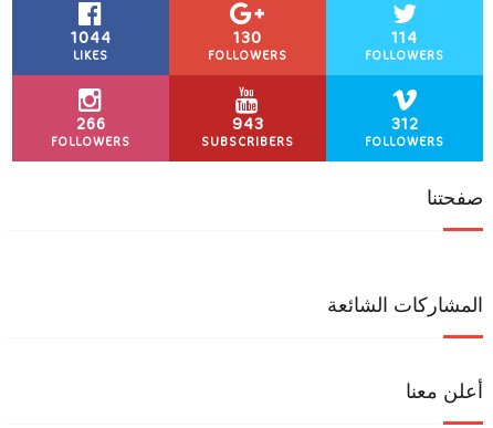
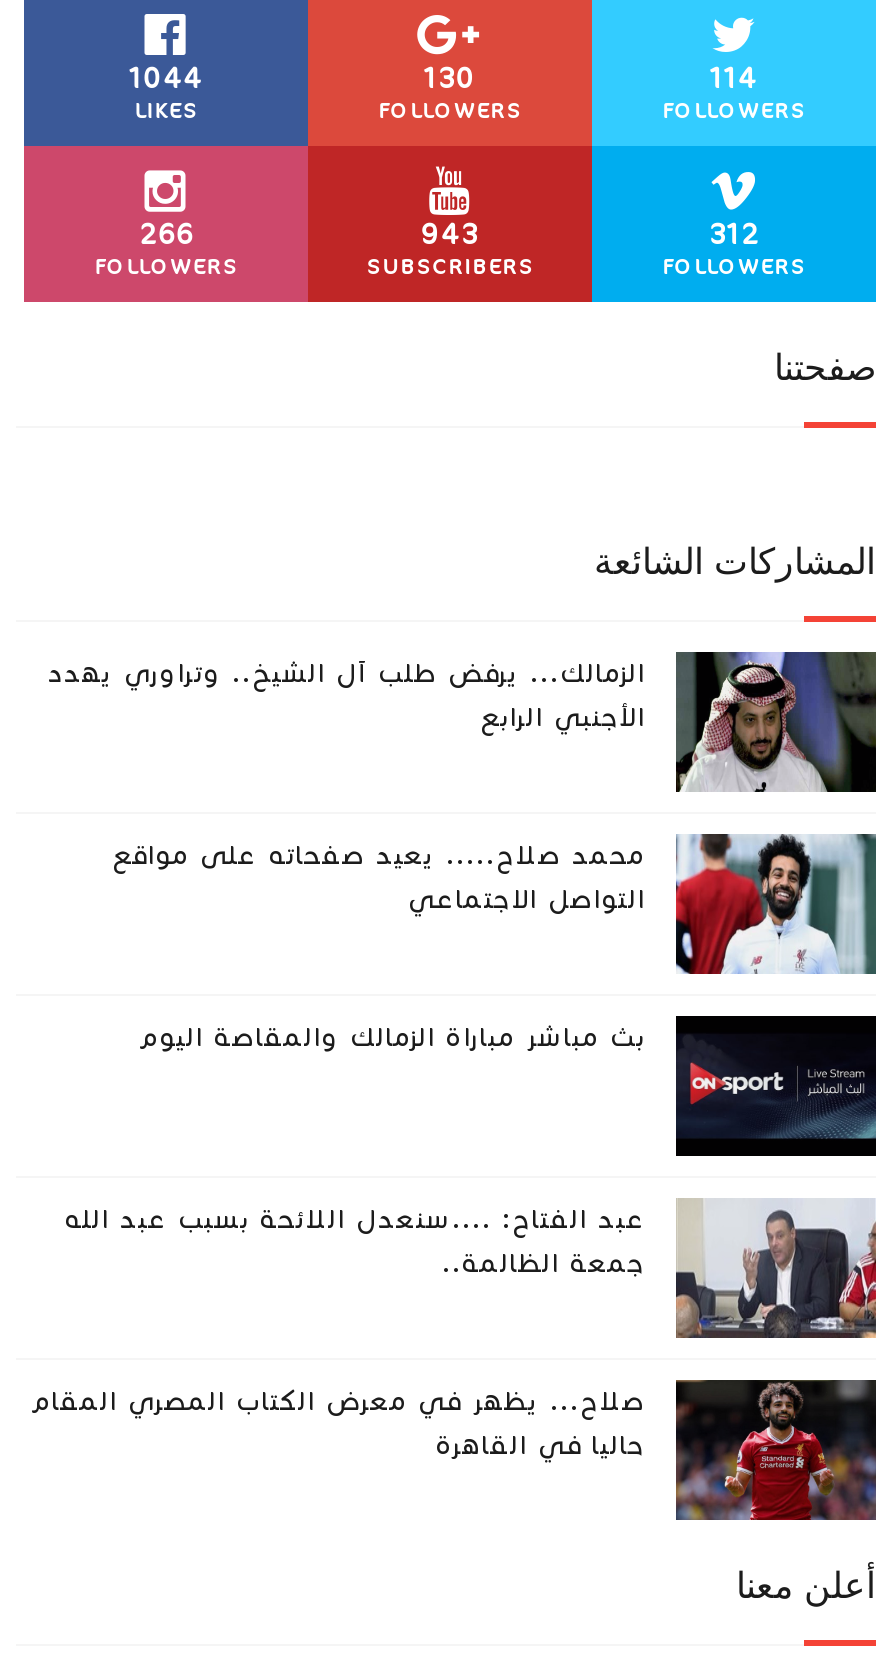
+ [image]
+ صلاح... يظهر في معرض الكتاب المصري المقام
+ حاليا في القاهرة

+ [image]
+ الزمالك... يرفض طلب آل الشيخ.. وتراوري يهدد
+ الأجنبي الرابع

+ [image]
+ عبد الفتاح: ....سنعدل اللائحة بسبب عبد الله
+ جمعة الظالمة..

+ [image]
+ محمد صلاح..... يعيد صفحاته على مواقع
+ التواصل الاجتماعي

+ [image]
+ بث مباشر مباراة الزمالك والمقاصة اليوم
